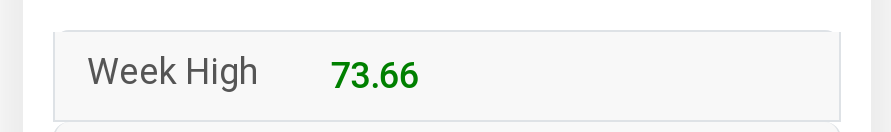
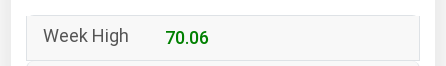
- 73.66
+ 70.06
